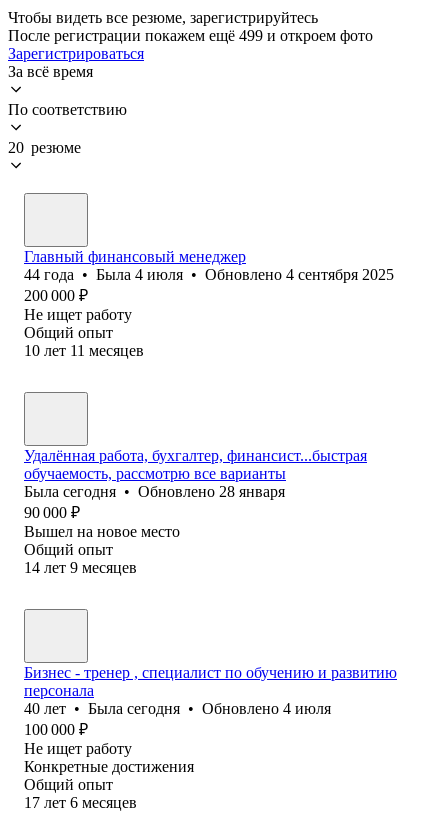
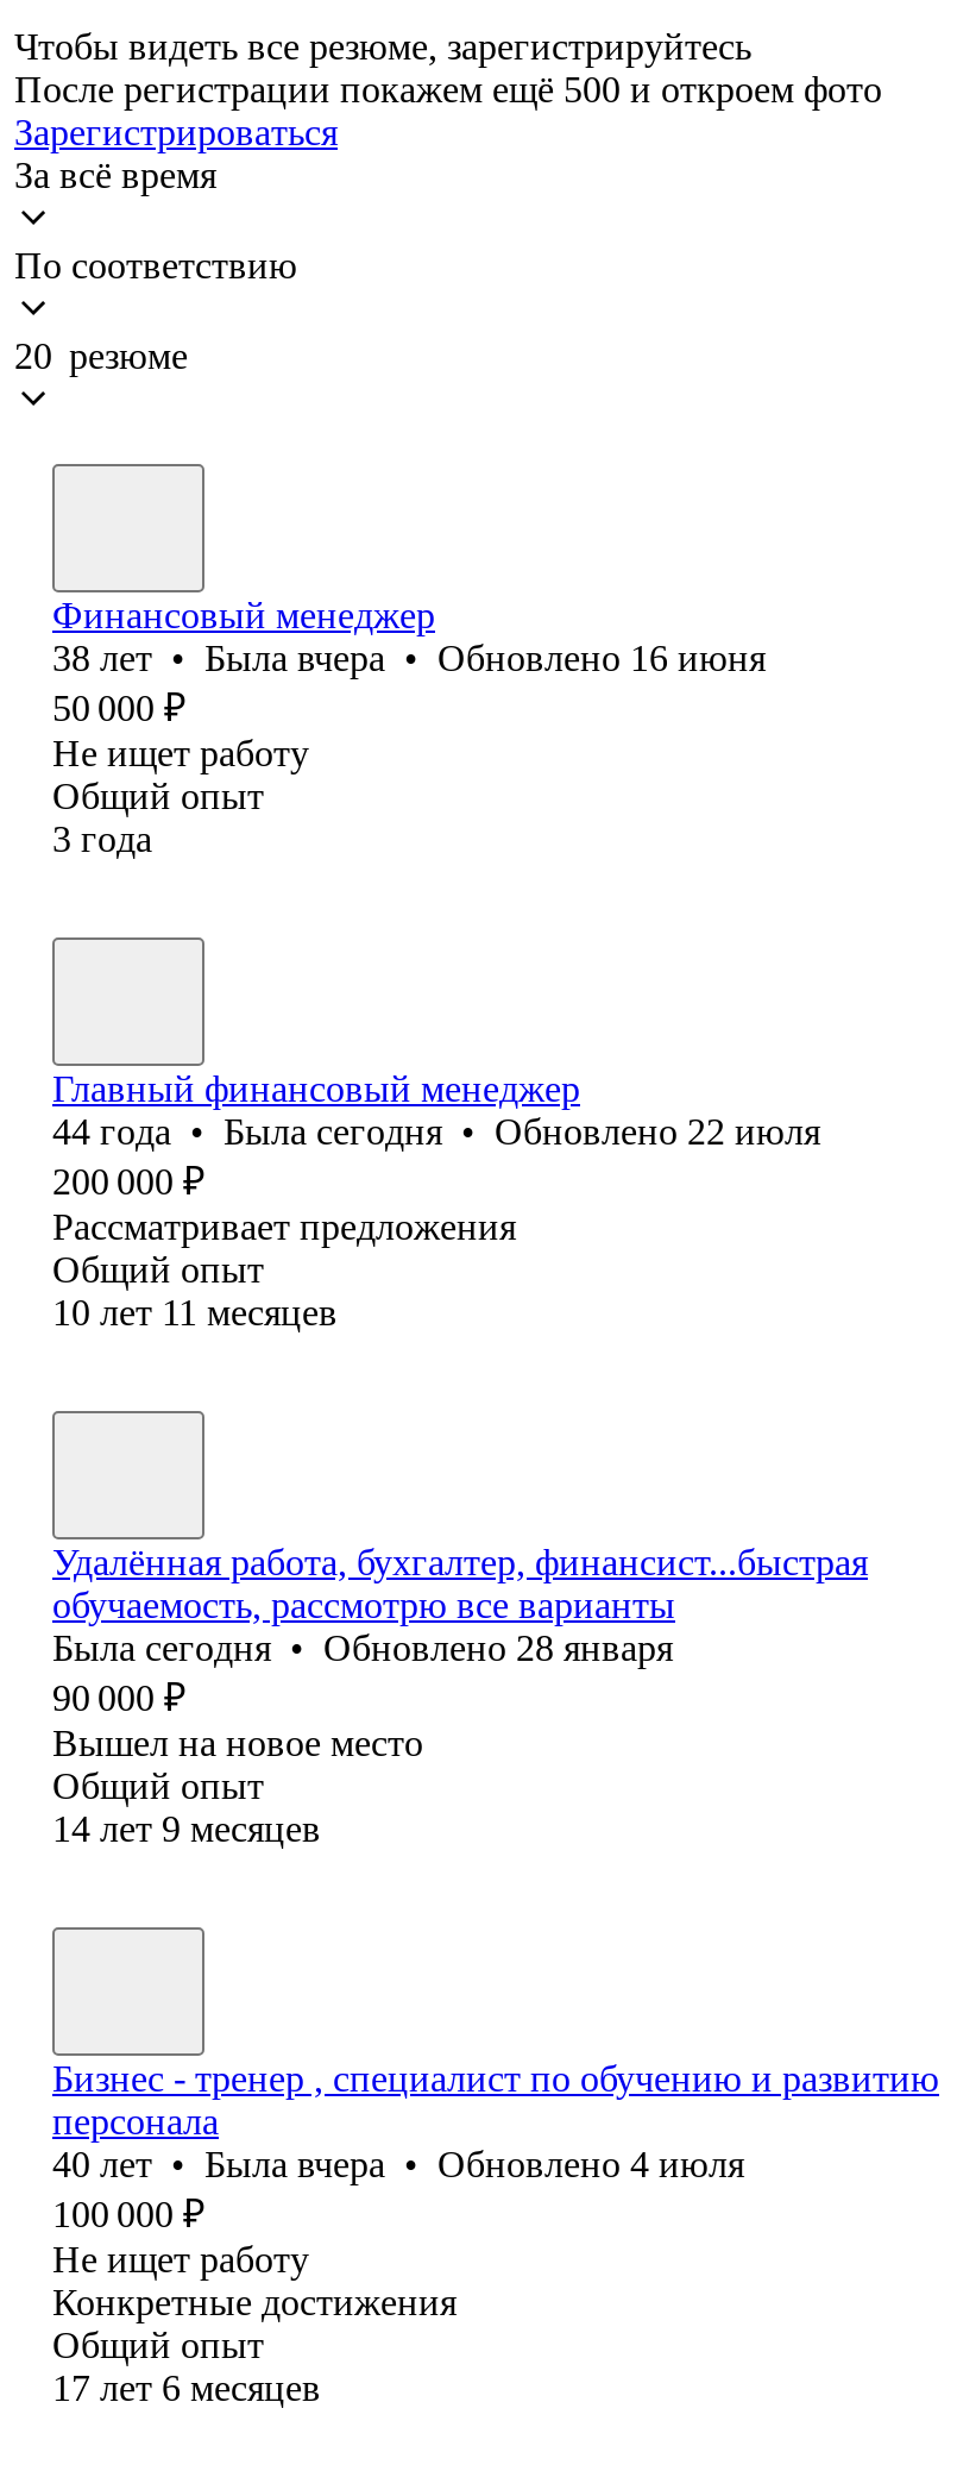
- После регистрации покажем ещё 499 и откроем фото
+ После регистрации покажем ещё 500 и откроем фото

+ Финансовый менеджер
+ 38 лет • Была вчера • Обновлено 16 июня
+ 50 000 ₽
+ Не ищет работу
+ Общий опыт
+ 3 года

- 44 года • Была 4 июля • Обновлено 4 сентября 2025
+ 44 года • Была сегодня • Обновлено 22 июля

- Не ищет работу
+ Рассматривает предложения

- 40 лет • Была сегодня • Обновлено 4 июля
+ 40 лет • Была вчера • Обновлено 4 июля
